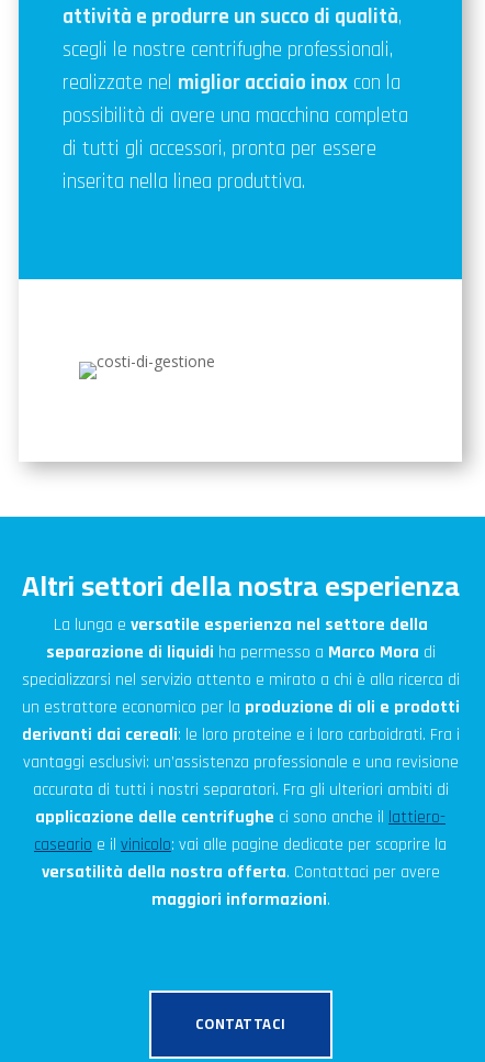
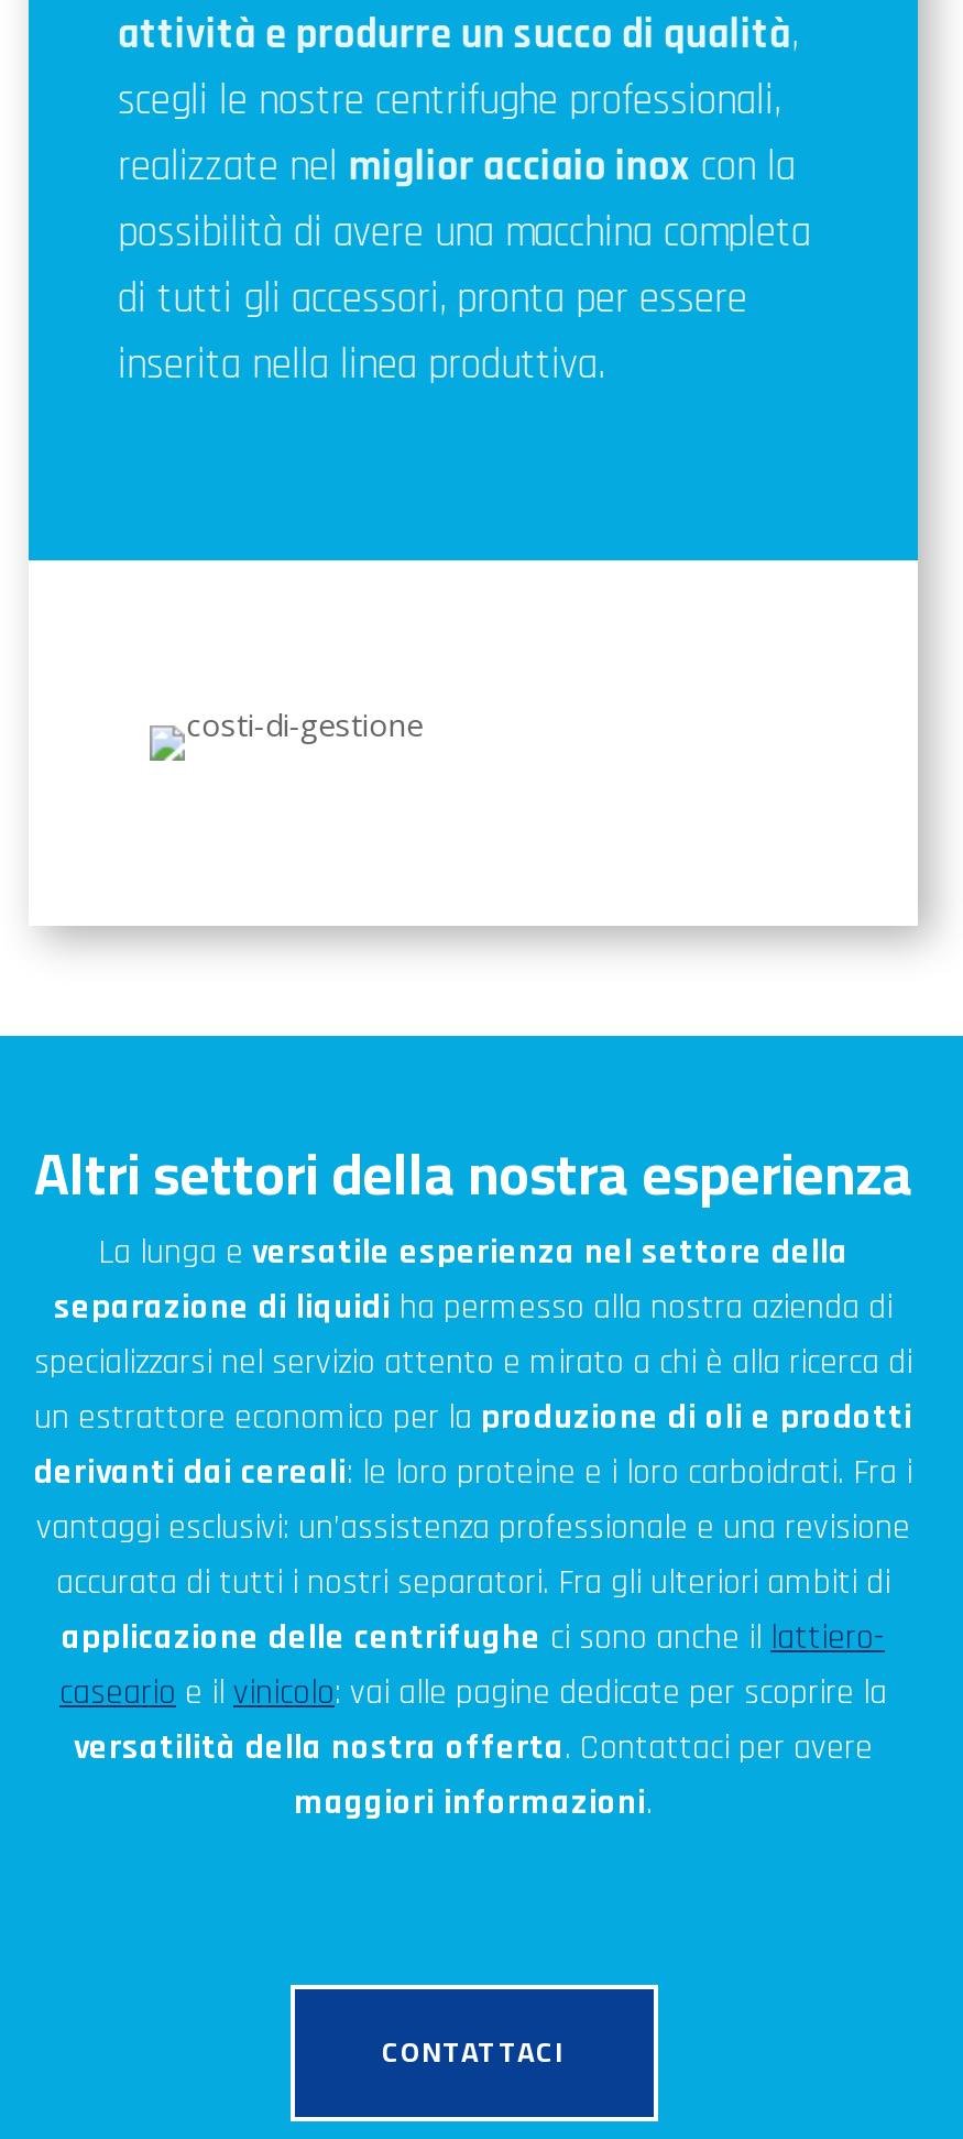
- separazione di liquidi ha permesso a Marco Mora di
+ separazione di liquidi ha permesso alla nostra azienda di
